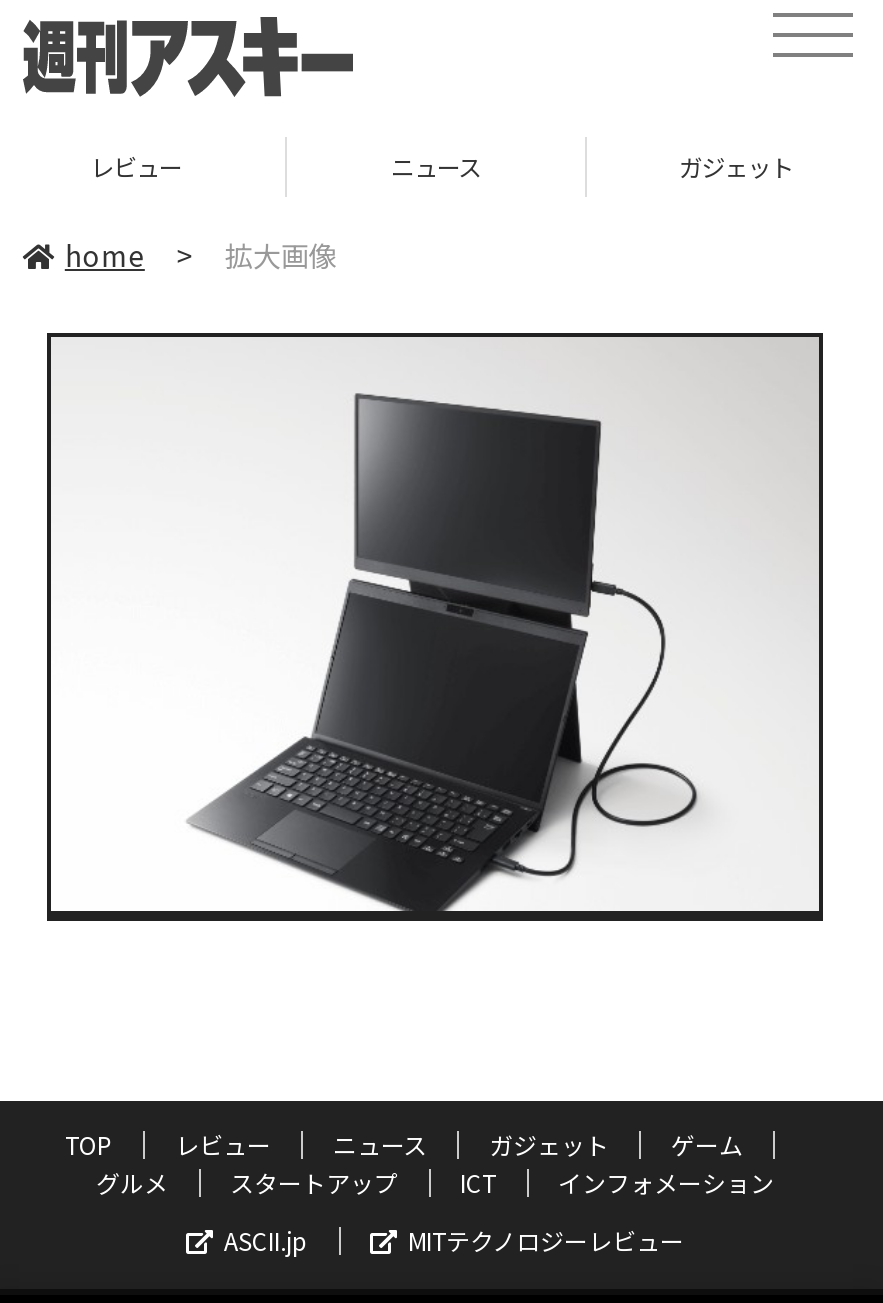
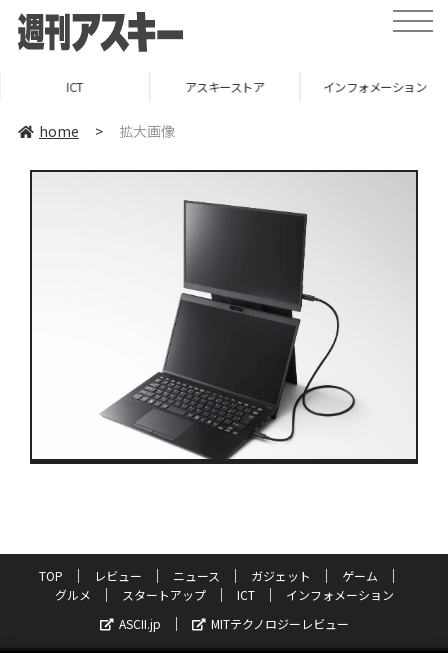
- レビュー
- ニュース
- ガジェット
+ ICT
+ アスキーストア
+ インフォメーション
